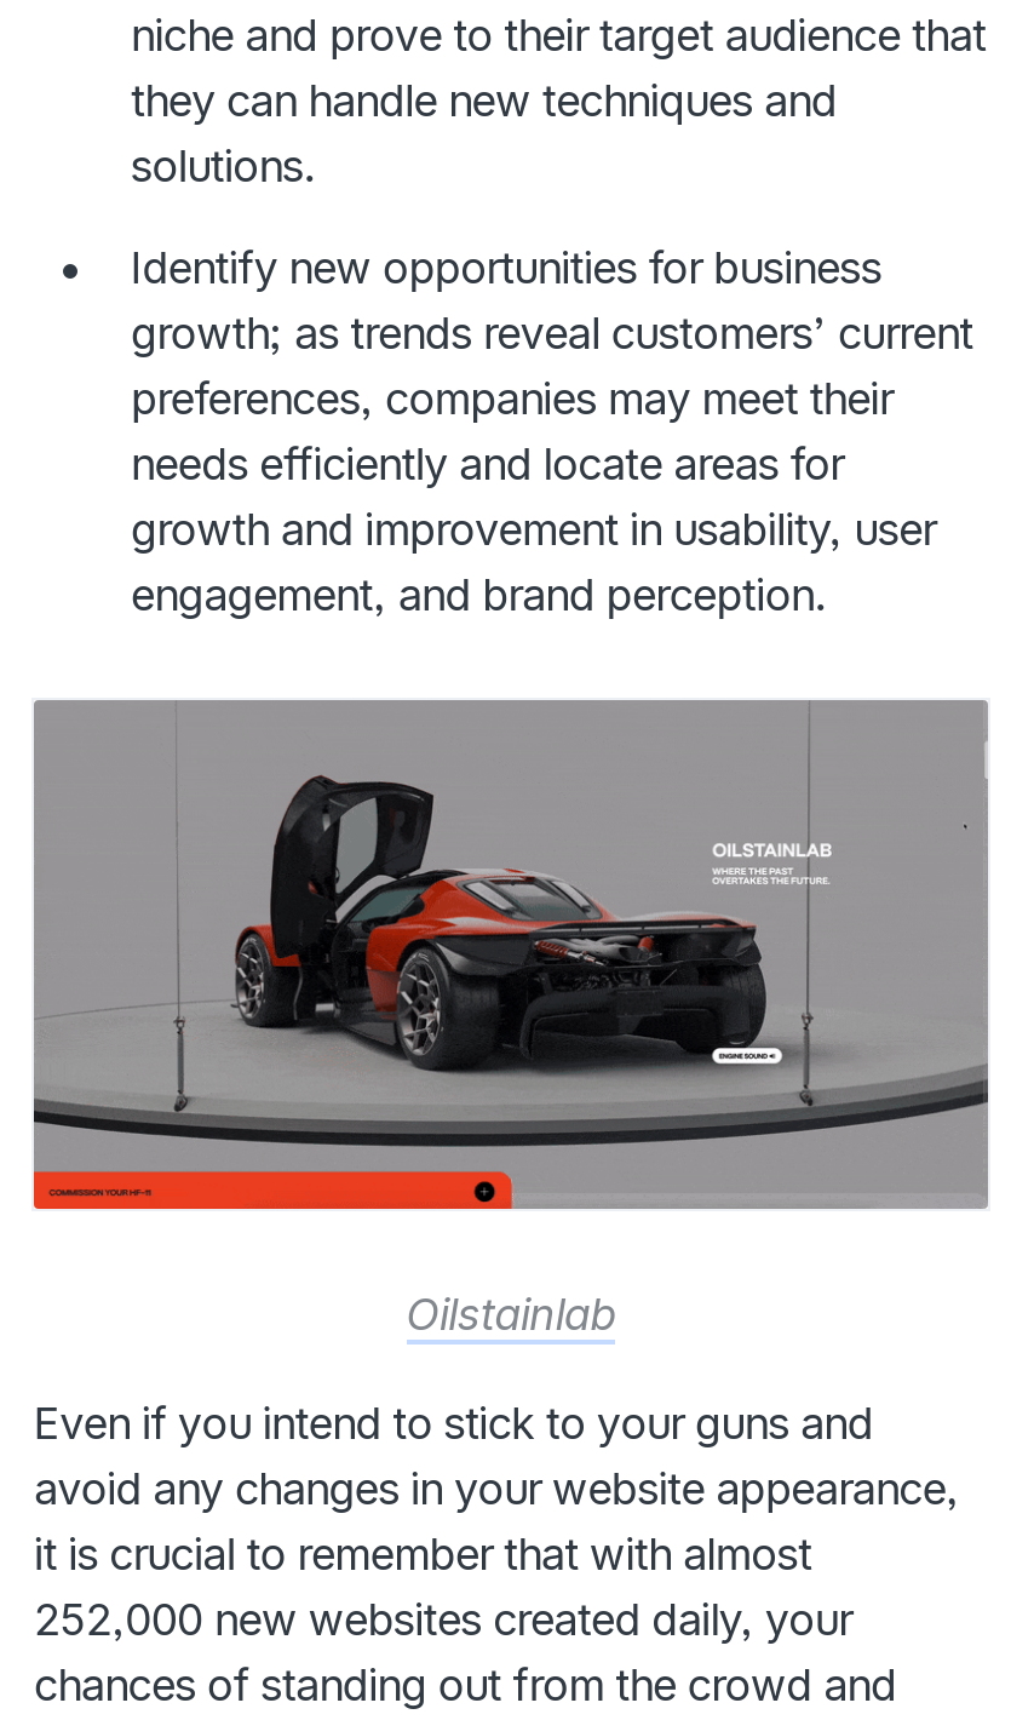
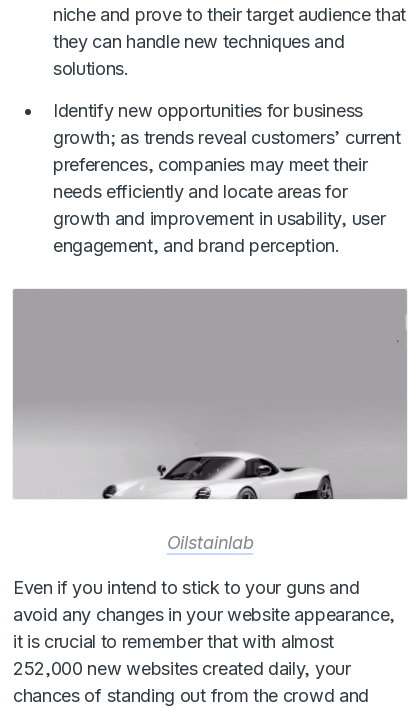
- [image]
+ [image]
